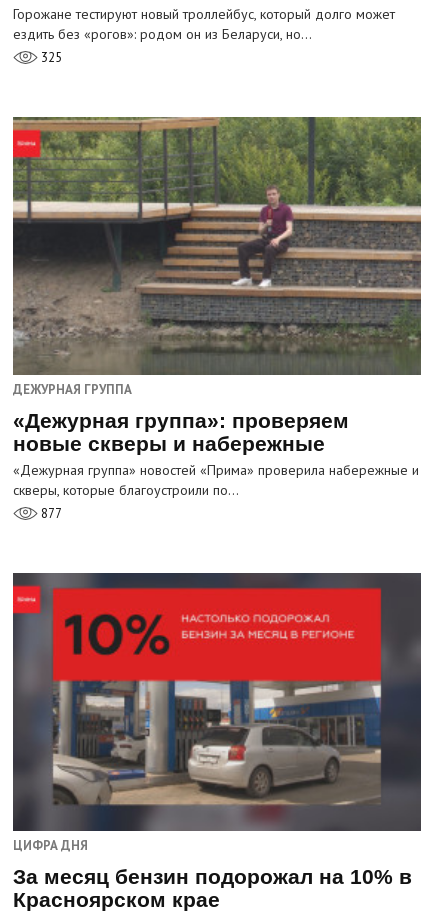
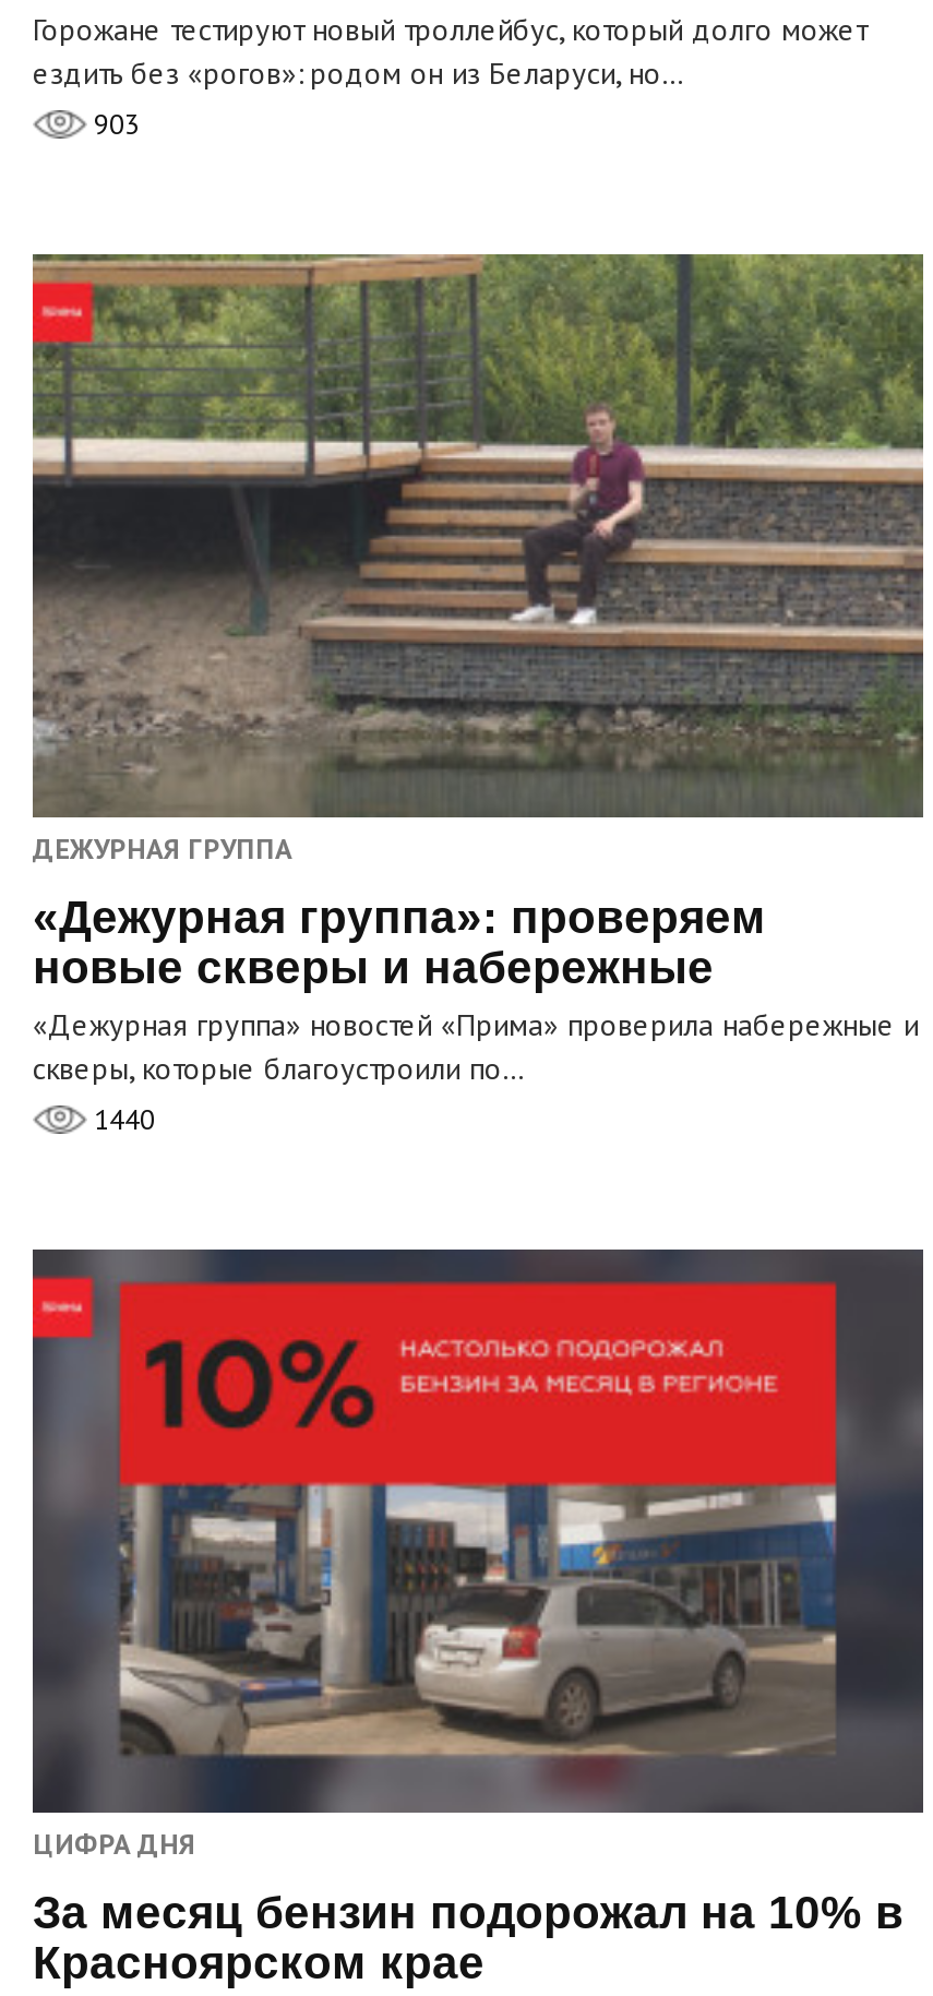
- 325
+ 903

- 877
+ 1440
